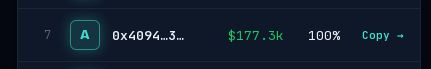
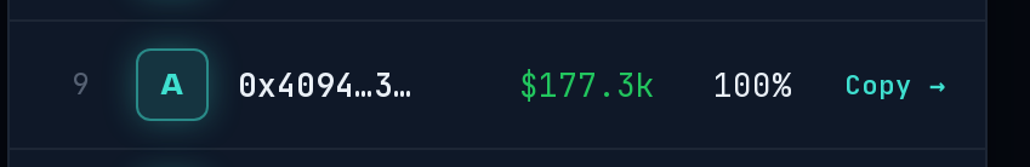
- 7 A
+ 9 A
